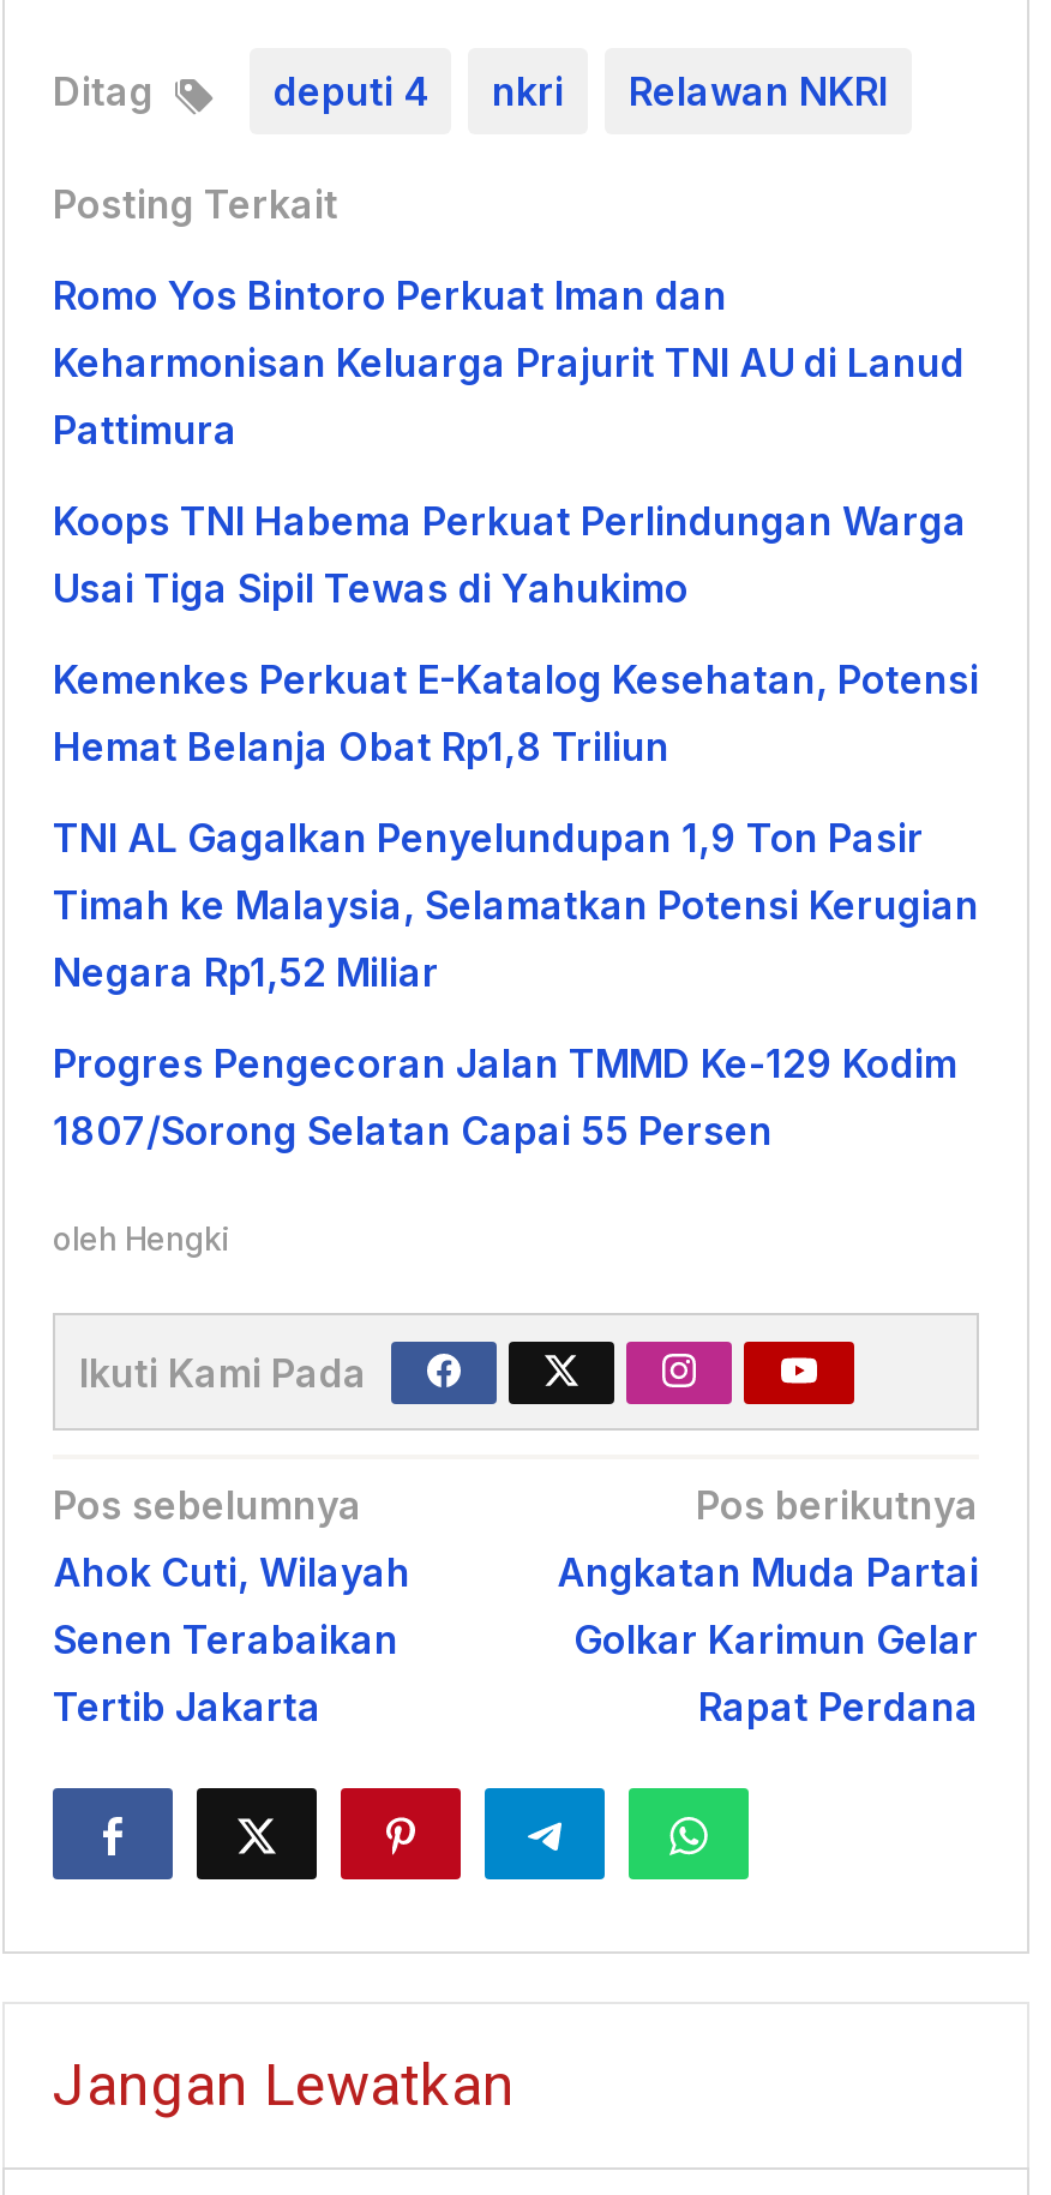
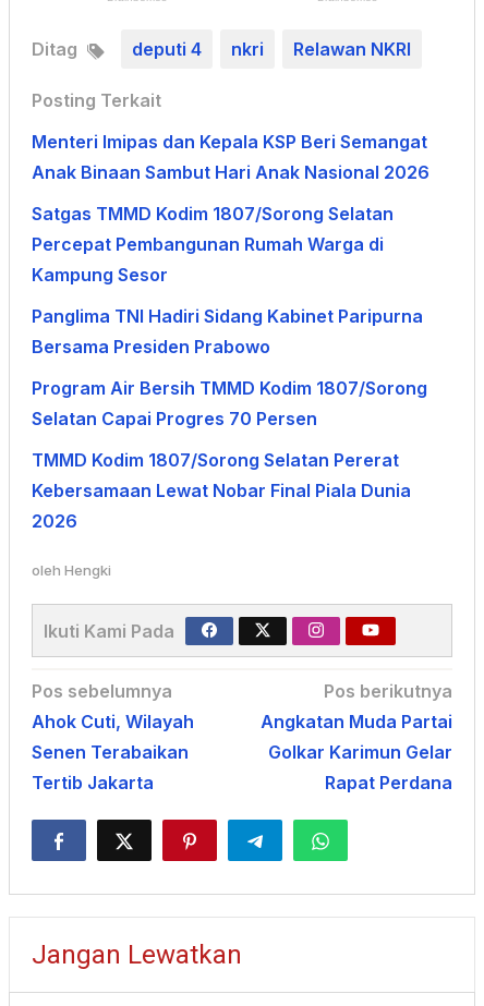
- Romo Yos Bintoro Perkuat Iman dan
- Keharmonisan Keluarga Prajurit TNI AU di Lanud
- Pattimura
+ Menteri Imipas dan Kepala KSP Beri Semangat
+ Anak Binaan Sambut Hari Anak Nasional 2026

- Koops TNI Habema Perkuat Perlindungan Warga
- Usai Tiga Sipil Tewas di Yahukimo
+ Satgas TMMD Kodim 1807/Sorong Selatan
+ Percepat Pembangunan Rumah Warga di
+ Kampung Sesor

- Kemenkes Perkuat E-Katalog Kesehatan, Potensi
- Hemat Belanja Obat Rp1,8 Triliun
+ Panglima TNI Hadiri Sidang Kabinet Paripurna
+ Bersama Presiden Prabowo

- TNI AL Gagalkan Penyelundupan 1,9 Ton Pasir
- Timah ke Malaysia, Selamatkan Potensi Kerugian
- Negara Rp1,52 Miliar
+ Program Air Bersih TMMD Kodim 1807/Sorong
+ Selatan Capai Progres 70 Persen

- Progres Pengecoran Jalan TMMD Ke-129 Kodim
- 1807/Sorong Selatan Capai 55 Persen
+ TMMD Kodim 1807/Sorong Selatan Pererat
+ Kebersamaan Lewat Nobar Final Piala Dunia
+ 2026
